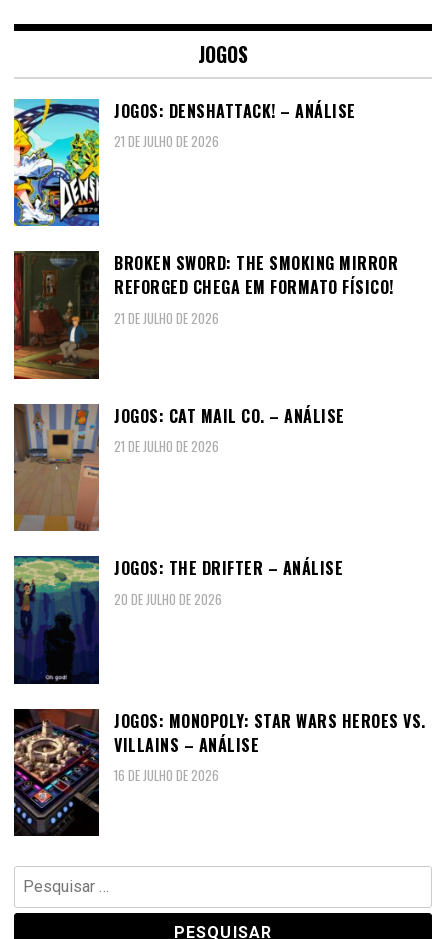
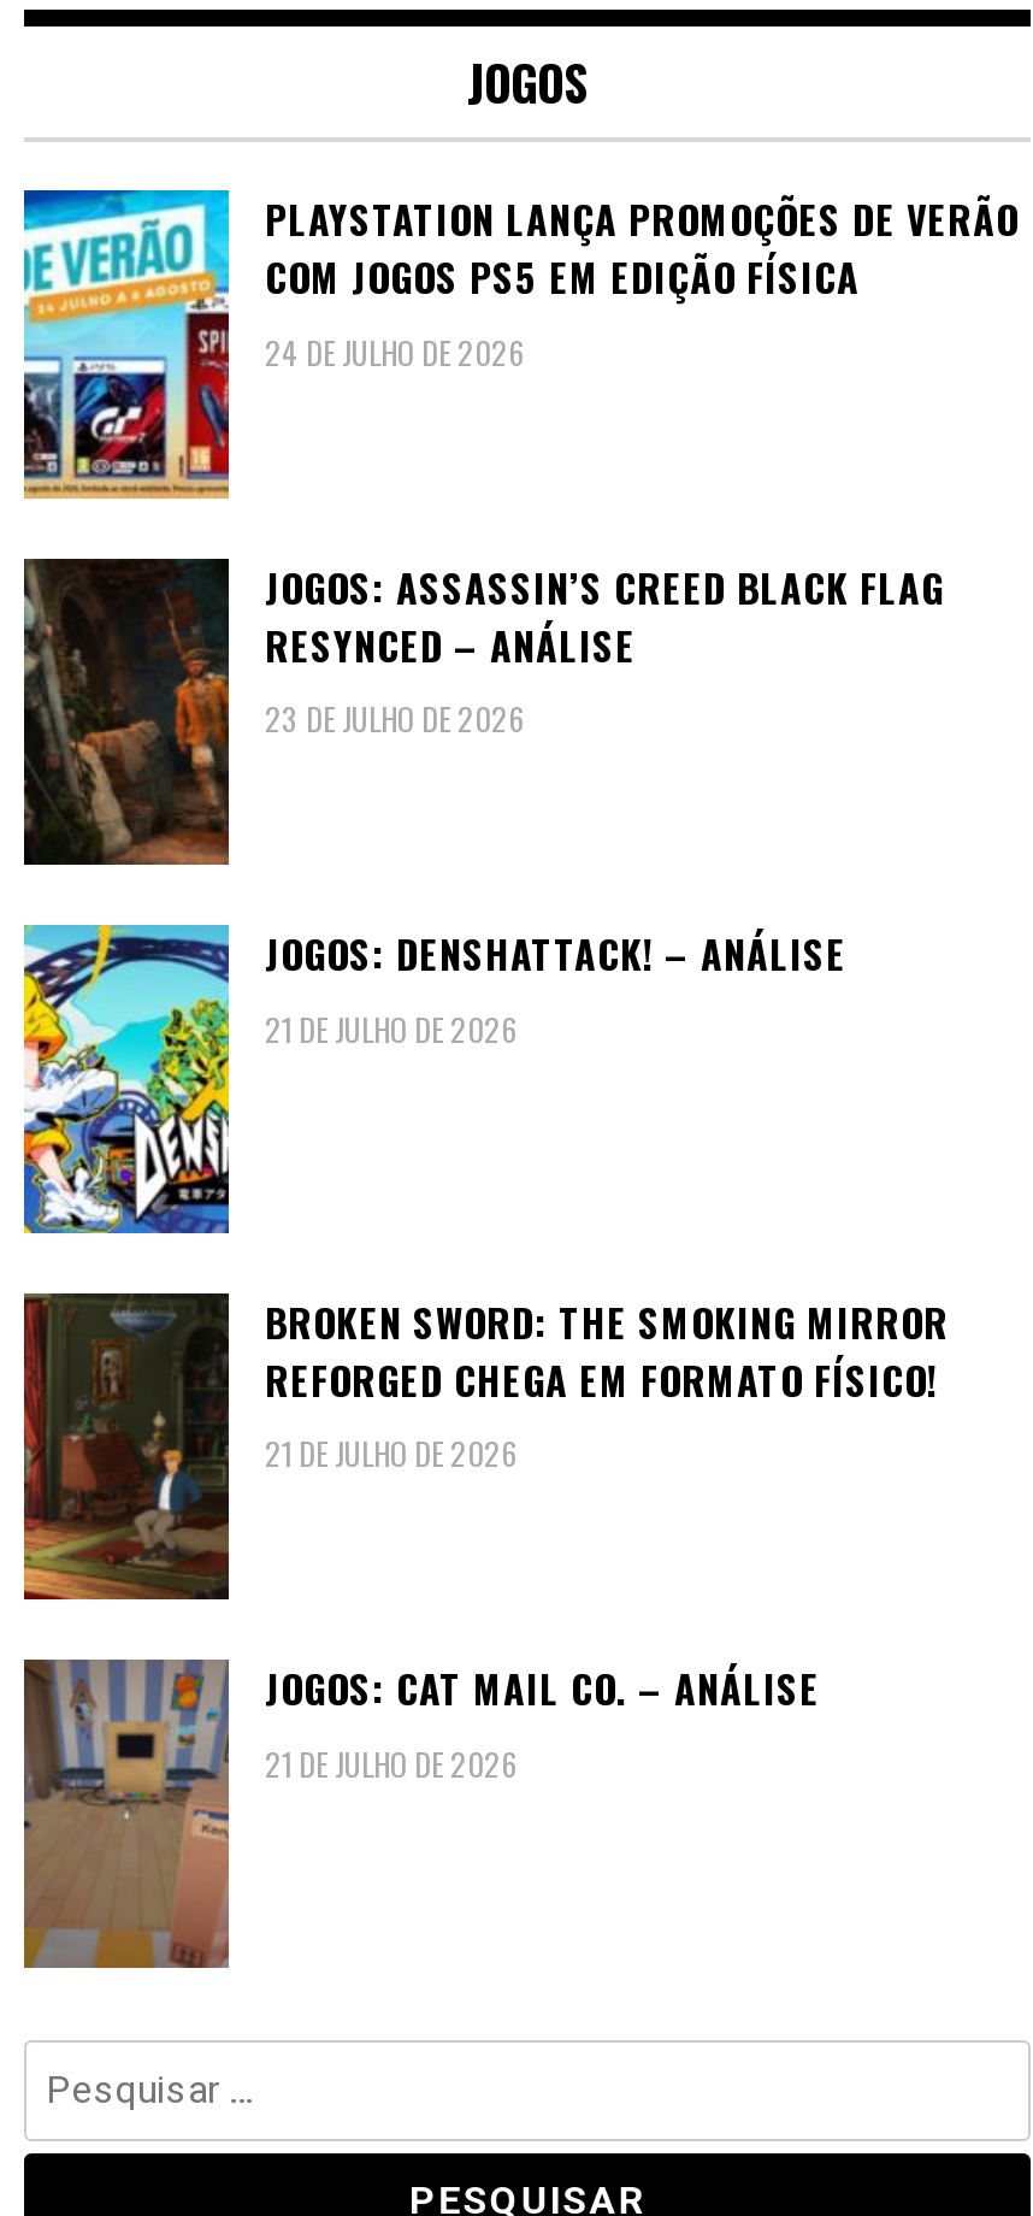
+ [image]
+ PLAYSTATION LANÇA PROMOÇÕES DE VERÃO
+ COM JOGOS PS5 EM EDIÇÃO FÍSICA
+ 24 DE JULHO DE 2026

+ [image]
+ JOGOS: ASSASSIN’S CREED BLACK FLAG
+ RESYNCED – ANÁLISE
+ 23 DE JULHO DE 2026

moved down: [image] | JOGOS: DENSHATTACK! – ANÁLISE | 21 DE JULHO DE 2026 | BROKEN SWORD: THE SMOKING MIRROR | REFORGED CHEGA EM FORMATO FÍSICO! | 21 DE JULHO DE 2026 | JOGOS: CAT MAIL CO. – ANÁLISE | 21 DE JULHO DE 2026

moved down: [image]

- [image]
- JOGOS: THE DRIFTER – ANÁLISE
- 20 DE JULHO DE 2026

- [image]
- JOGOS: MONOPOLY: STAR WARS HEROES VS.
- VILLAINS – ANÁLISE
- 16 DE JULHO DE 2026
